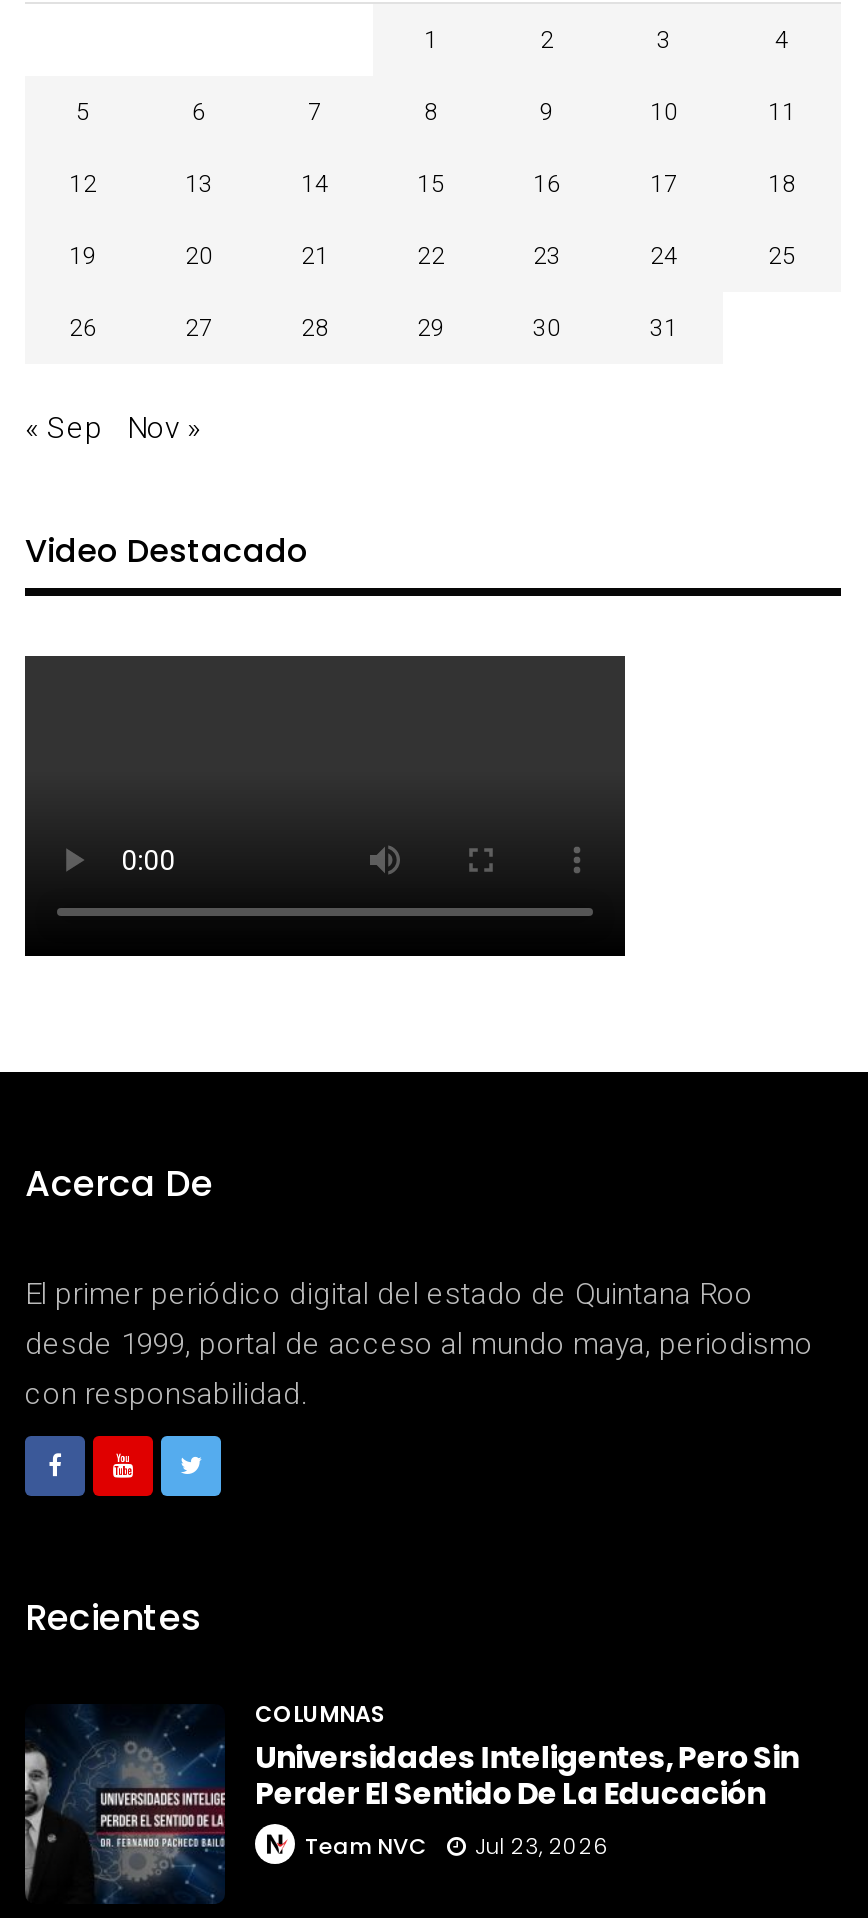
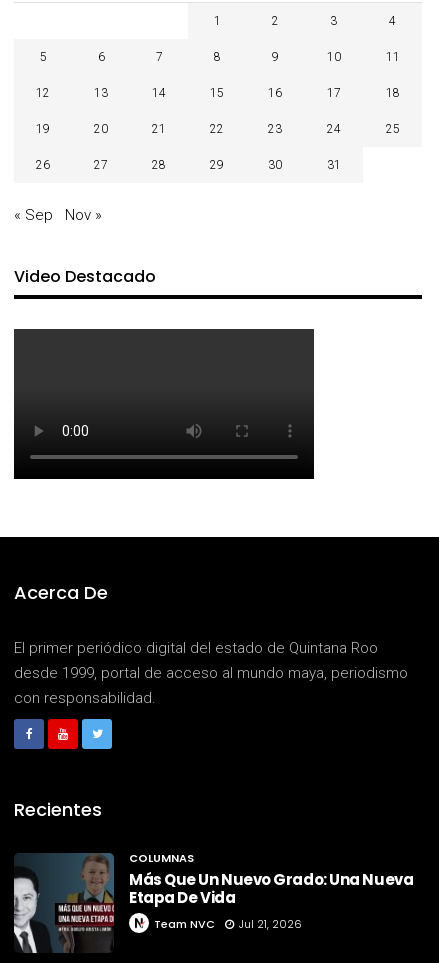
- [image]
- Universidades Inteligentes, Pero Sin
- Perder El Sentido De La Educación
+ [image]
+ Más Que Un Nuevo Grado: Una Nueva
+ Etapa De Vida

- Team NVC Jul 23, 2026
+ Team NVC Jul 21, 2026
